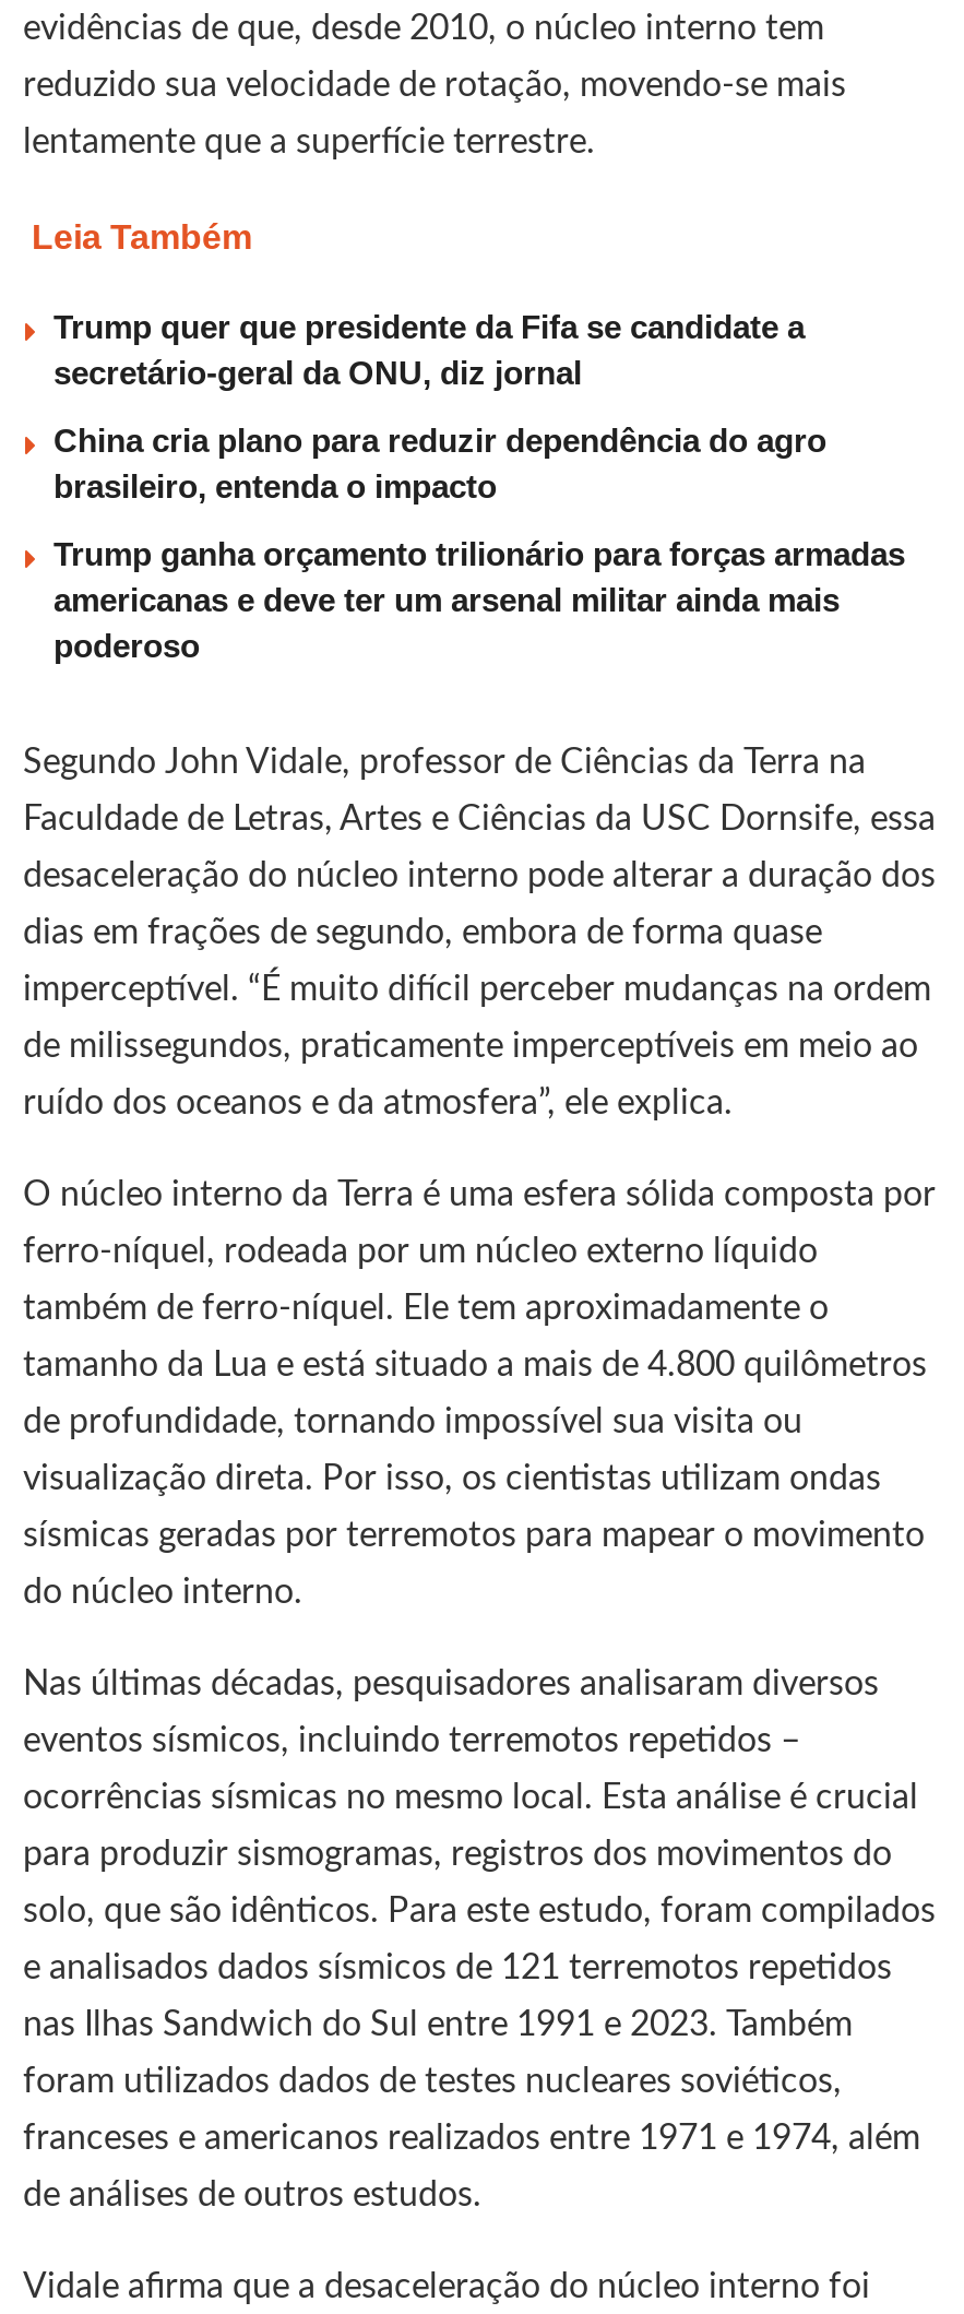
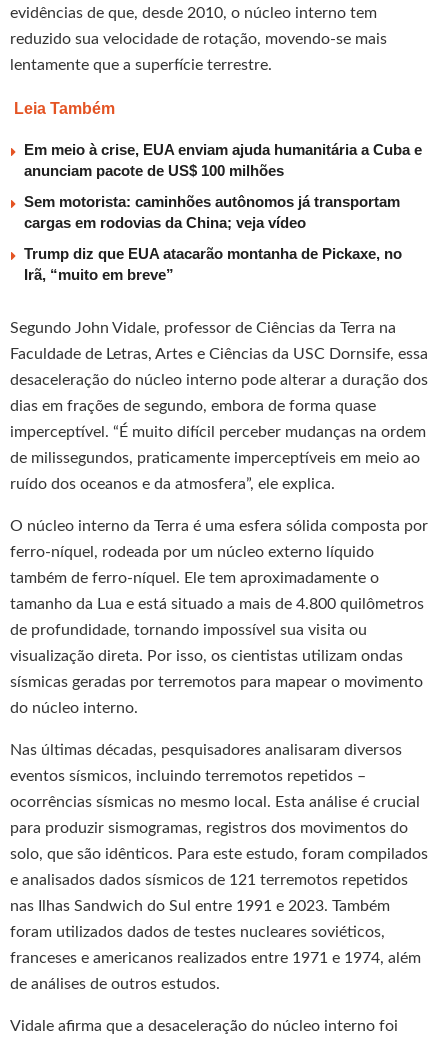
- Trump quer que presidente da Fifa se candidate a
- secretário-geral da ONU, diz jornal
+ Em meio à crise, EUA enviam ajuda humanitária a Cuba e
+ anunciam pacote de US$ 100 milhões

- China cria plano para reduzir dependência do agro
- brasileiro, entenda o impacto
+ Sem motorista: caminhões autônomos já transportam
+ cargas em rodovias da China; veja vídeo

- Trump ganha orçamento trilionário para forças armadas
- americanas e deve ter um arsenal militar ainda mais
- poderoso
+ Trump diz que EUA atacarão montanha de Pickaxe, no
+ Irã, “muito em breve”
